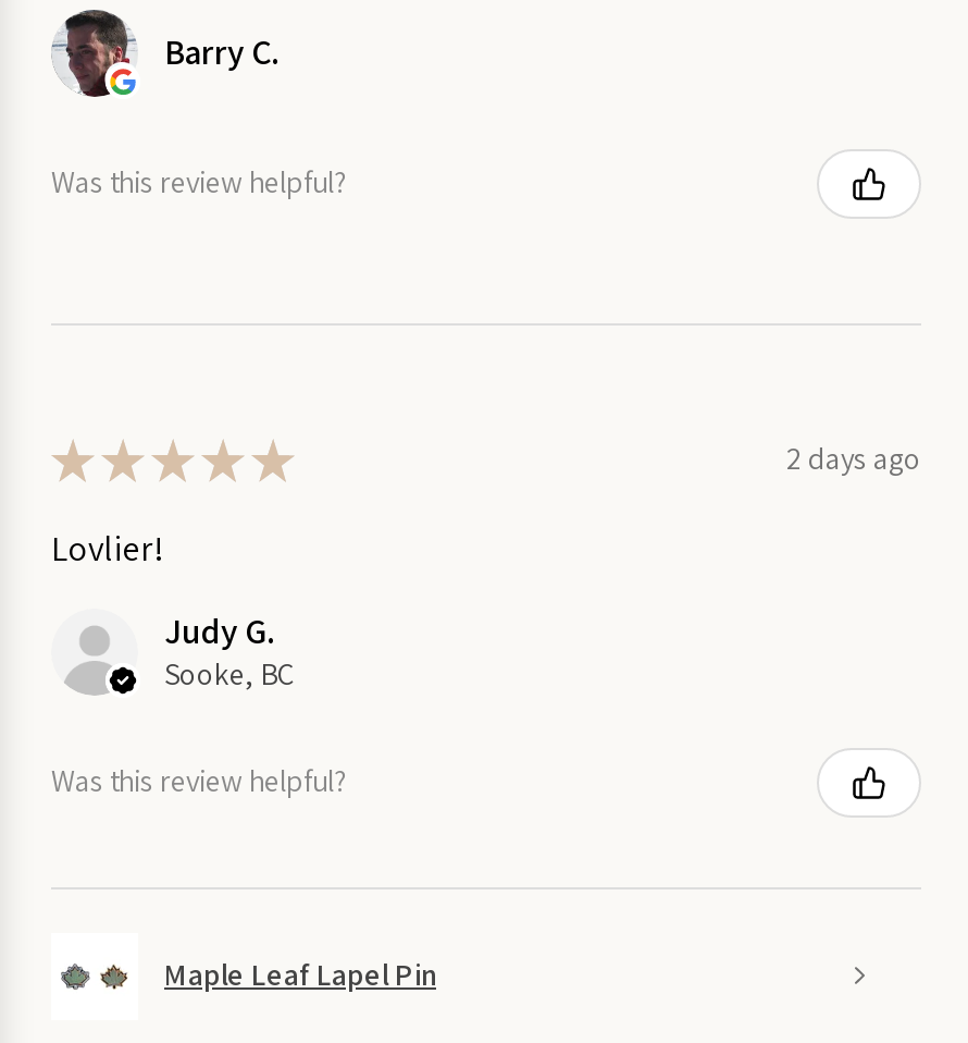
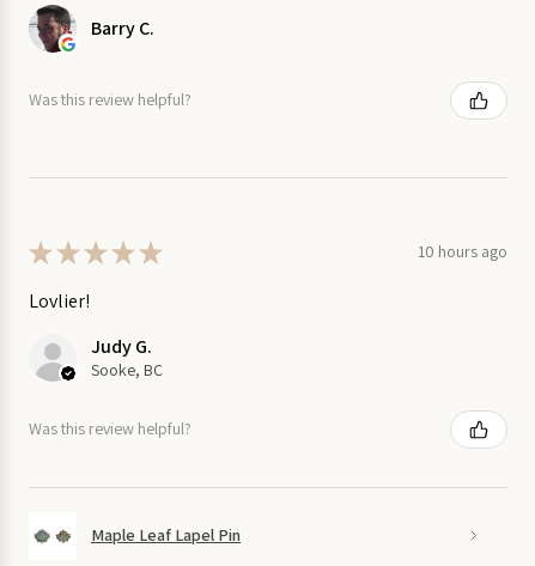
- 2 days ago
+ 10 hours ago
